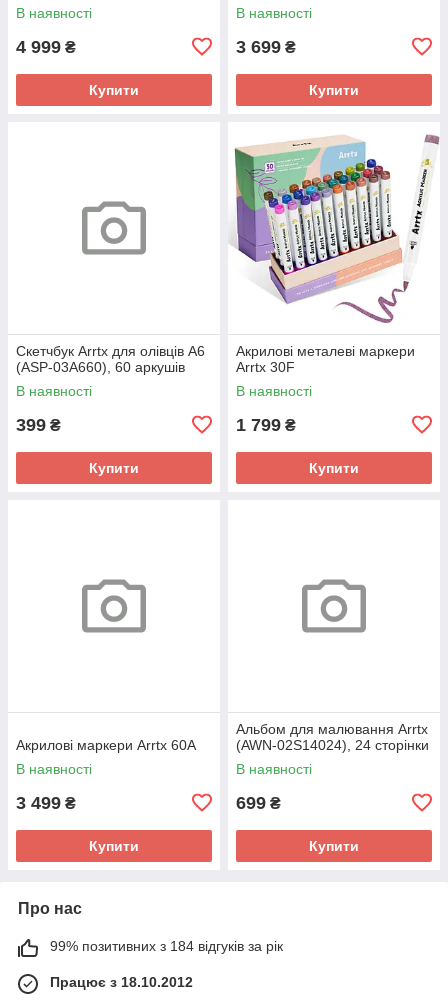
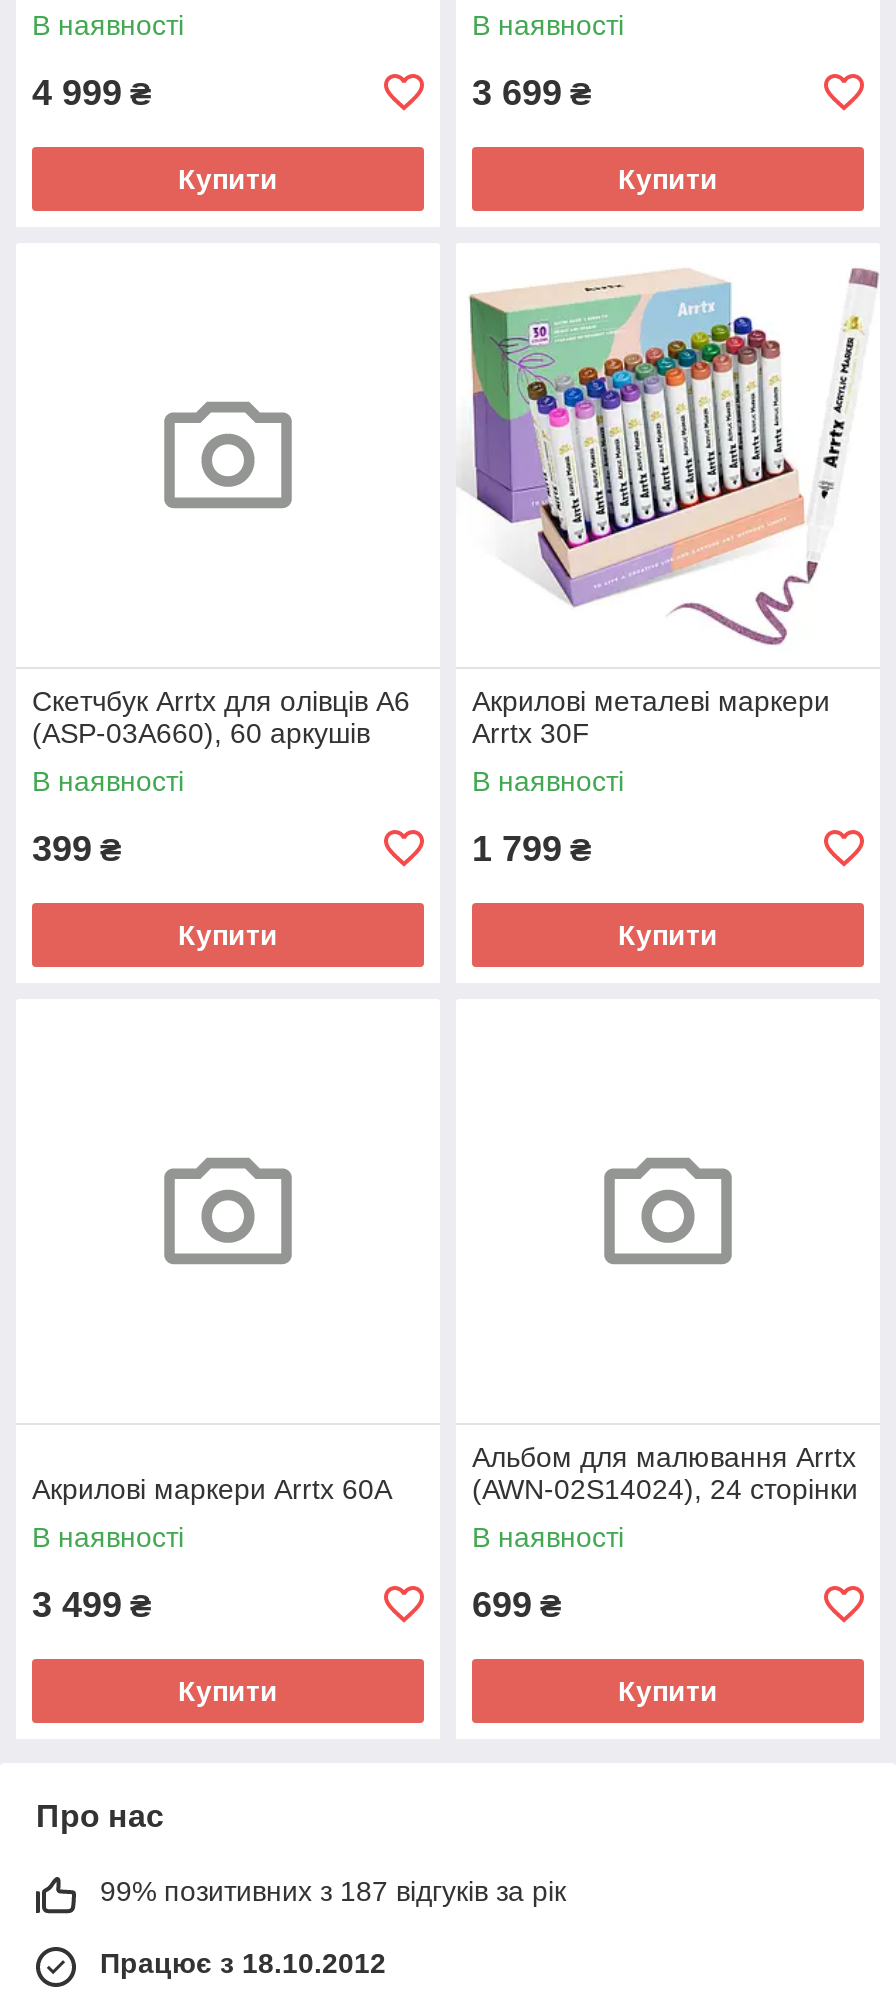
- 99% позитивних з 184 відгуків за рік
+ 99% позитивних з 187 відгуків за рік
